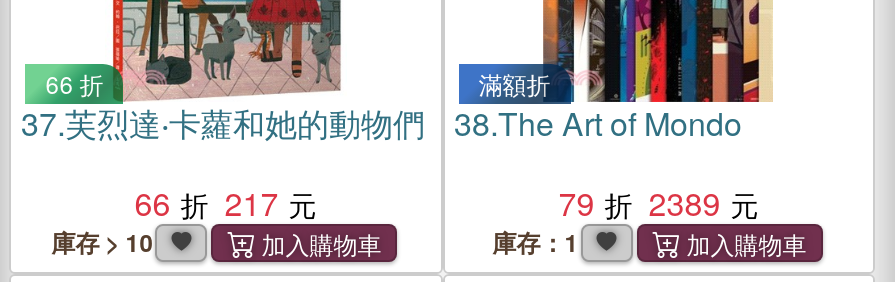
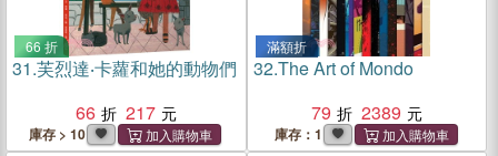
- 37.芙烈達‧卡蘿和她的動物們
+ 31.芙烈達‧卡蘿和她的動物們

- 38.The Art of Mondo
+ 32.The Art of Mondo
